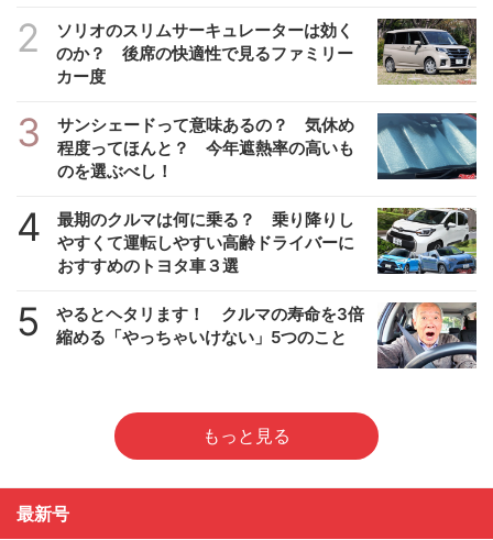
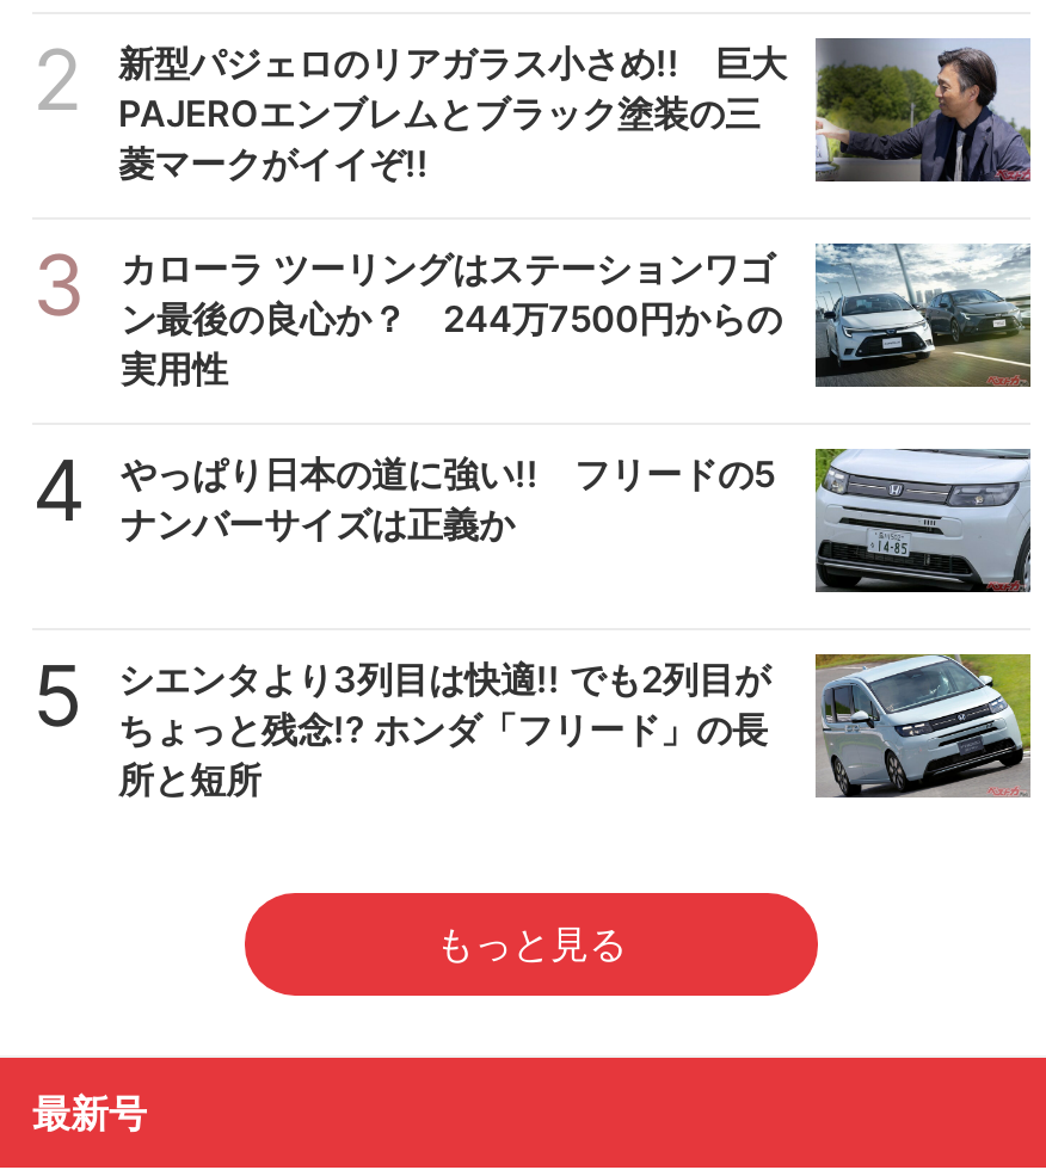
- [image]
- ソリオのスリムサーキュレーターは効く
- のか？ 後席の快適性で見るファミリー
- カー度
+ [image]
+ 新型パジェロのリアガラス小さめ!! 巨大
+ PAJEROエンブレムとブラック塗装の三
+ 菱マークがイイぞ!!

- [image]
- サンシェードって意味あるの？ 気休め
- 程度ってほんと？ 今年遮熱率の高いも
- のを選ぶべし！
+ [image]
+ カローラ ツーリングはステーションワゴ
+ ン最後の良心か？ 244万7500円からの
+ 実用性

- [image]
- 最期のクルマは何に乗る？ 乗り降りし
- やすくて運転しやすい高齢ドライバーに
- おすすめのトヨタ車３選
+ [image]
+ やっぱり日本の道に強い!! フリードの5
+ ナンバーサイズは正義か

- [image]
- やるとヘタリます！ クルマの寿命を3倍
- 縮める「やっちゃいけない」5つのこと
+ [image]
+ シエンタより3列目は快適!! でも2列目が
+ ちょっと残念!? ホンダ「フリード」の長
+ 所と短所
